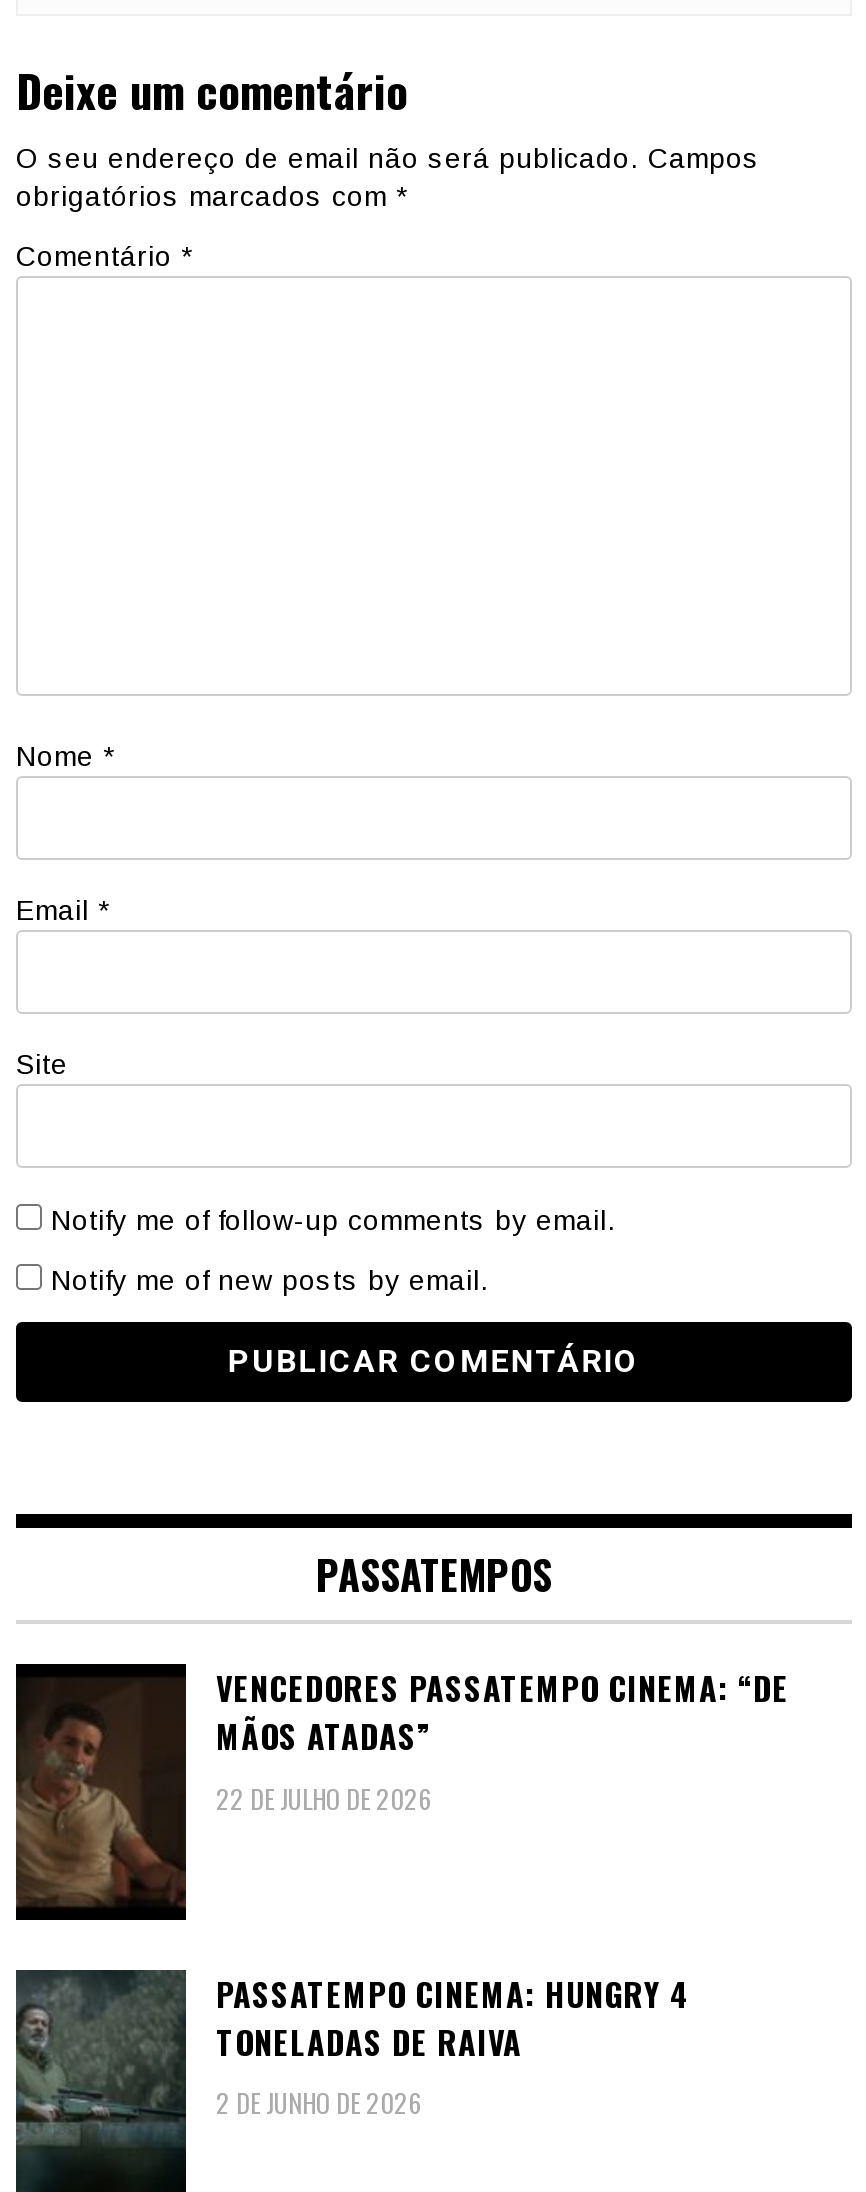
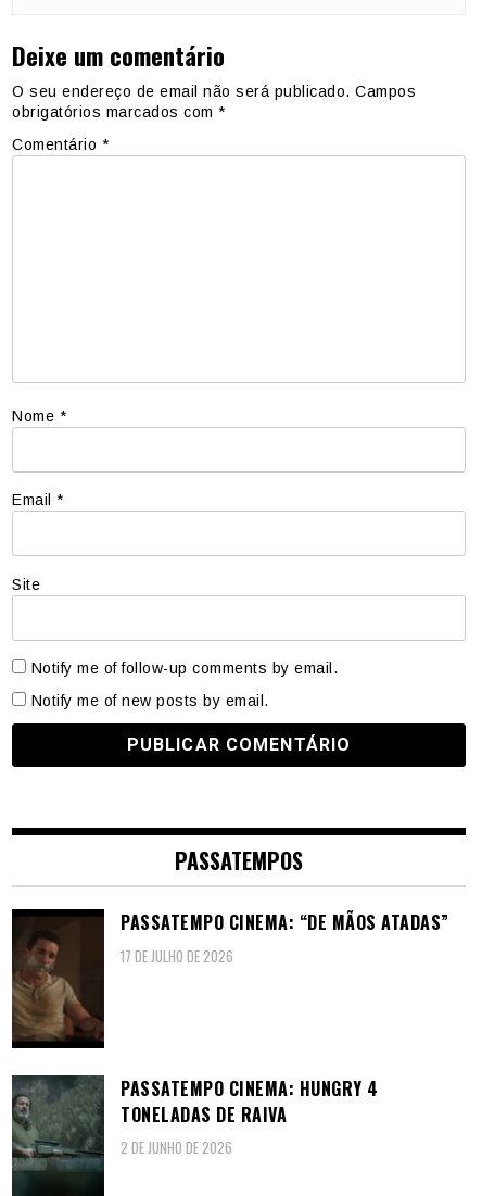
- VENCEDORES PASSATEMPO CINEMA: “DE
- MÃOS ATADAS”
- 22 DE JULHO DE 2026
+ PASSATEMPO CINEMA: “DE MÃOS ATADAS”
+ 17 DE JULHO DE 2026
